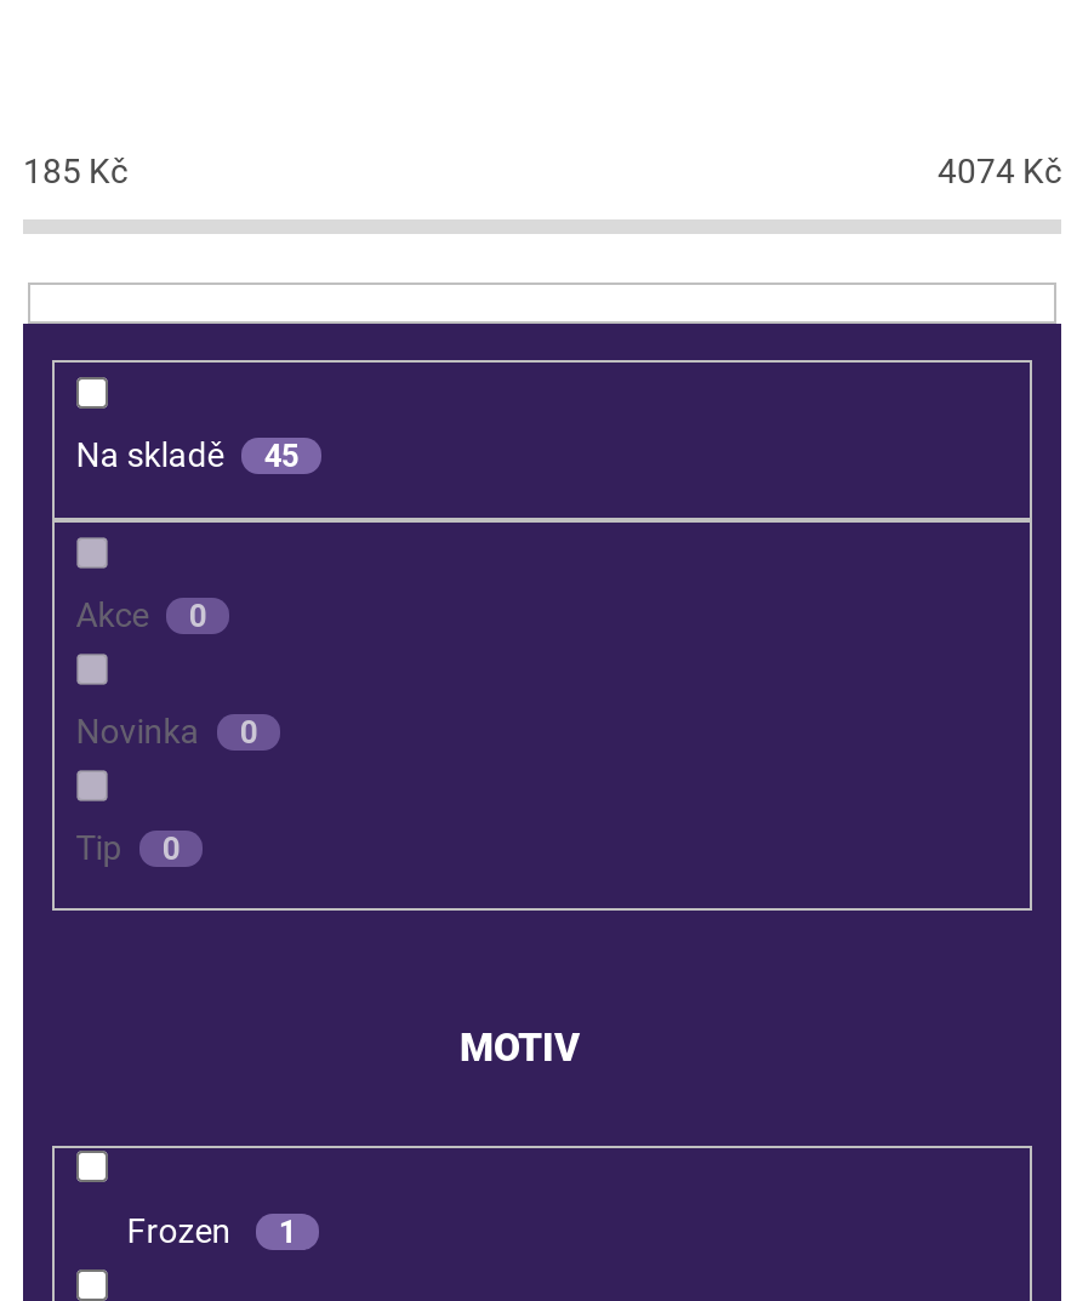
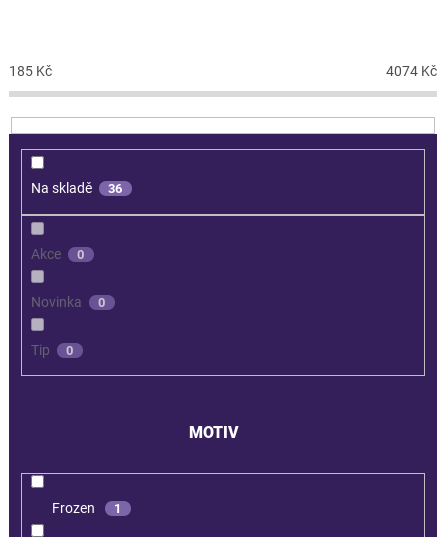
- Na skladě 45
+ Na skladě 36
